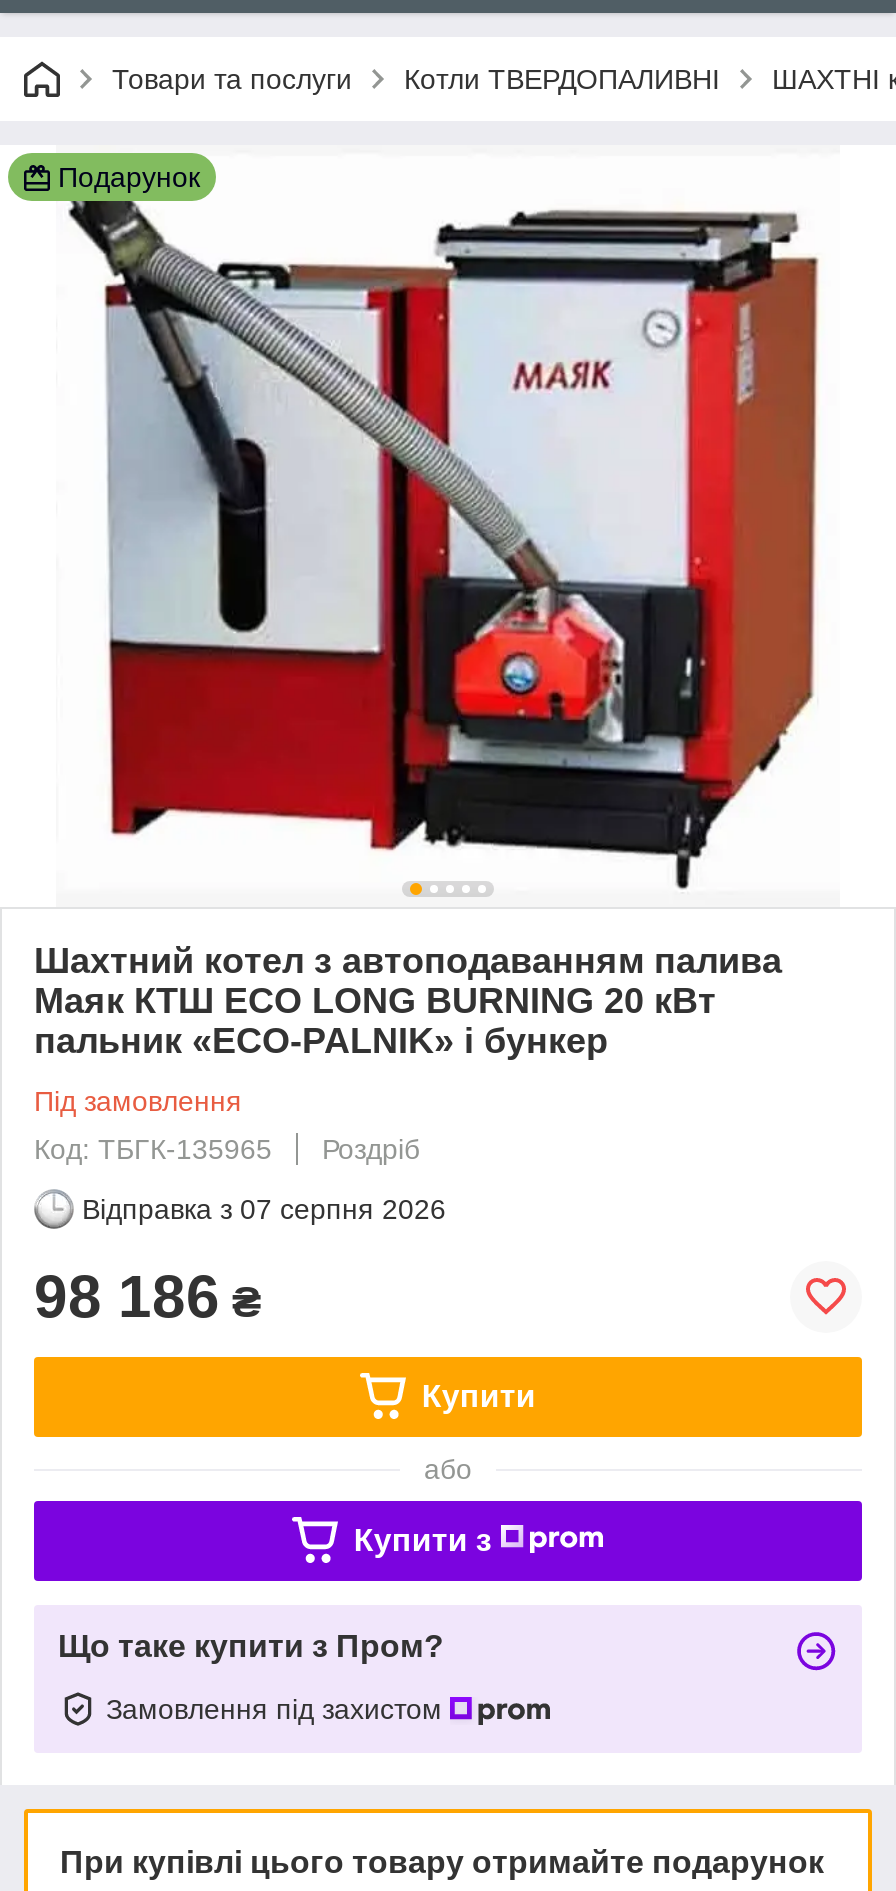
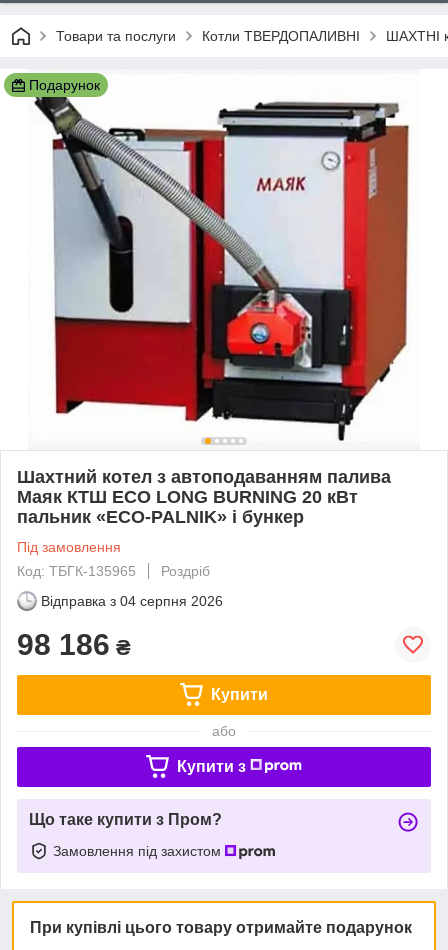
- Відправка з 07 серпня 2026
+ Відправка з 04 серпня 2026
